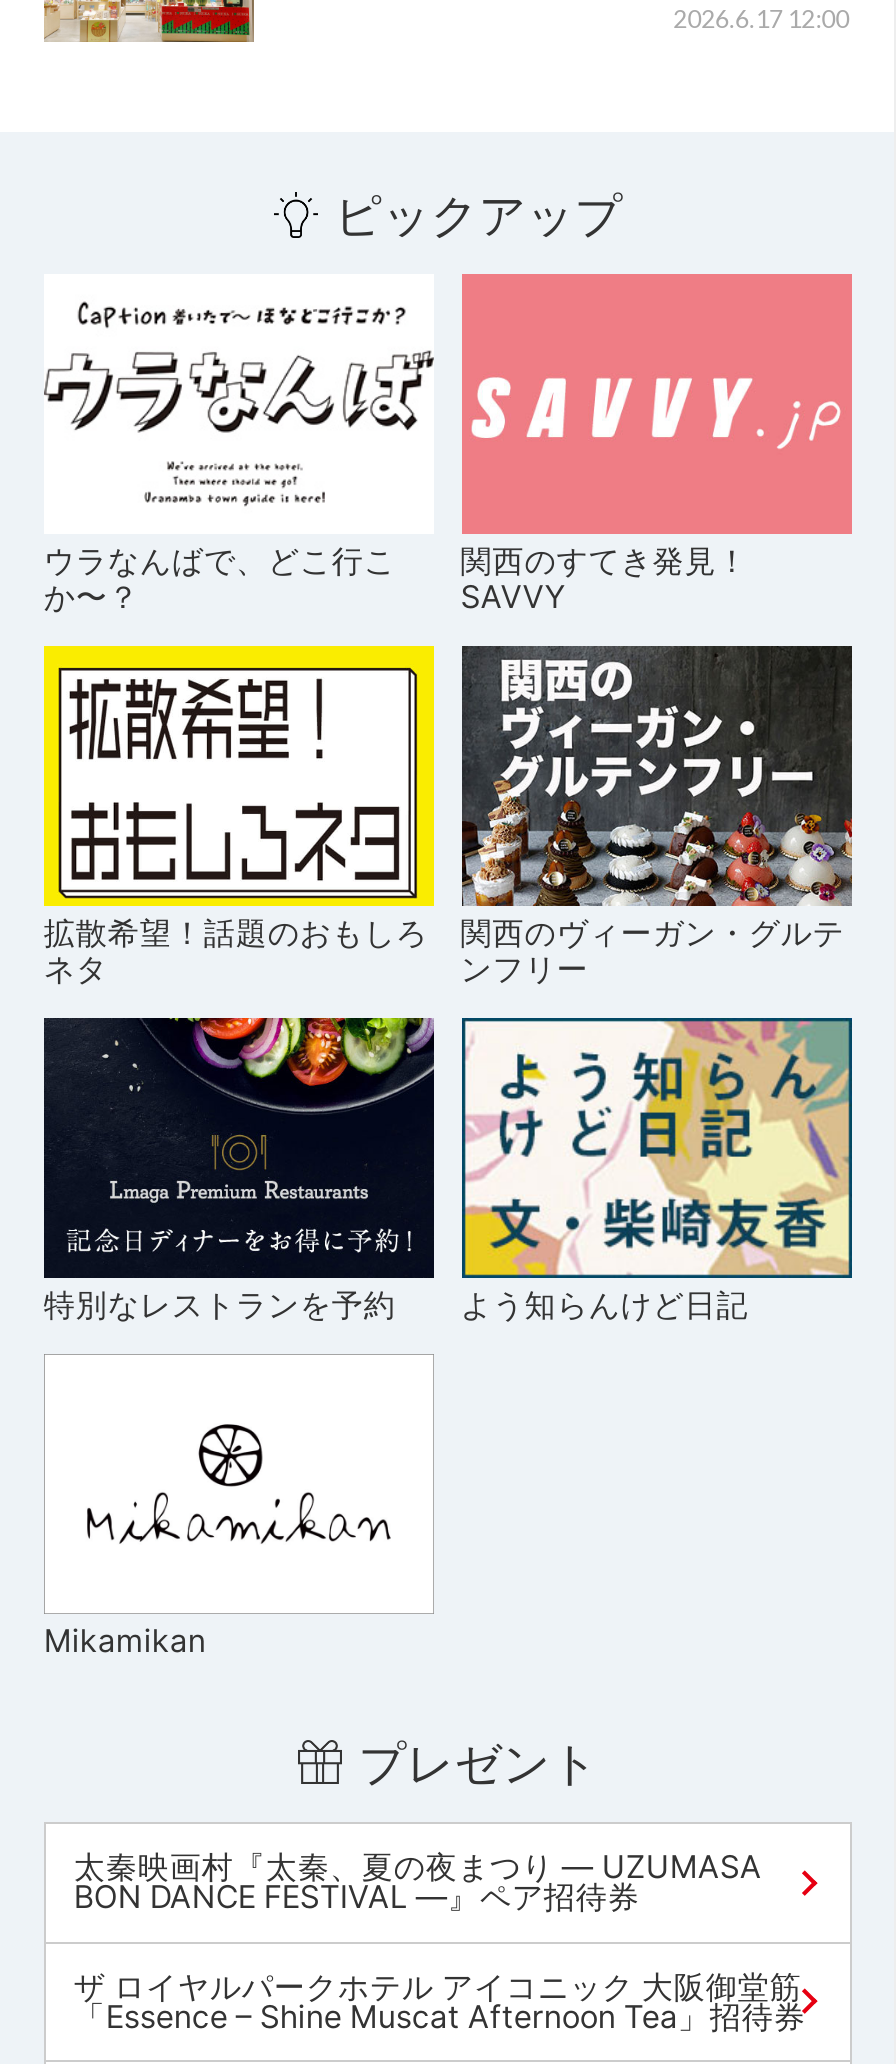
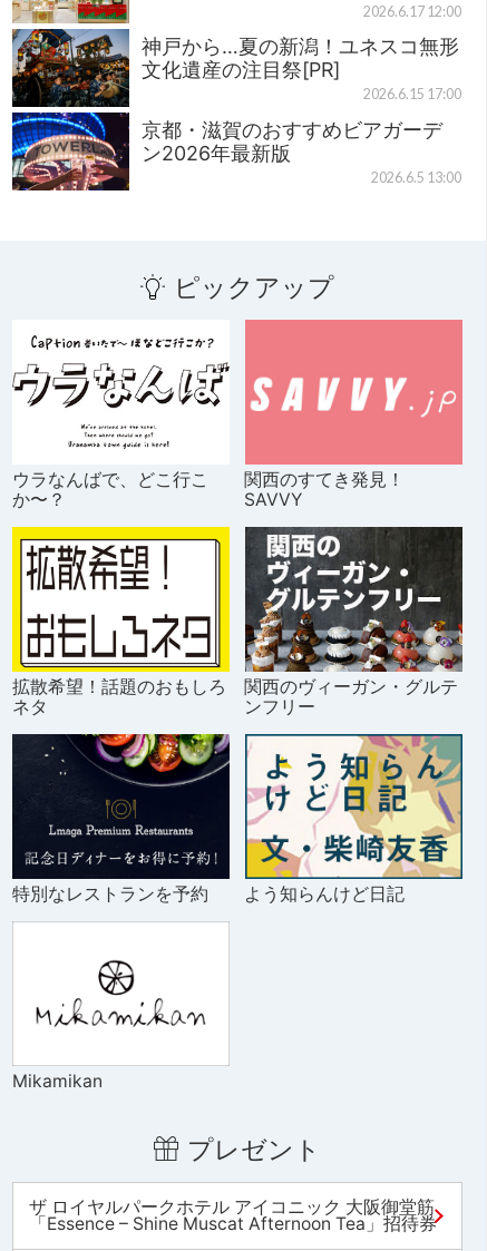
+ [image]
+ 神戸から…夏の新潟！ユネスコ無形
+ 文化遺産の注目祭[PR]
+ 2026.6.15 17:00
+ 京都・滋賀のおすすめビアガーデ
+ ン2026年最新版
+ 2026.6.5 13:00

moved down: [image] | ピックアップ | ウラなんばで、どこ行こ | ... | Mikamikan | プレゼント

- 太秦映画村『太秦、夏の夜まつり ― UZUMASA
- BON DANCE FESTIVAL ―』ペア招待券
